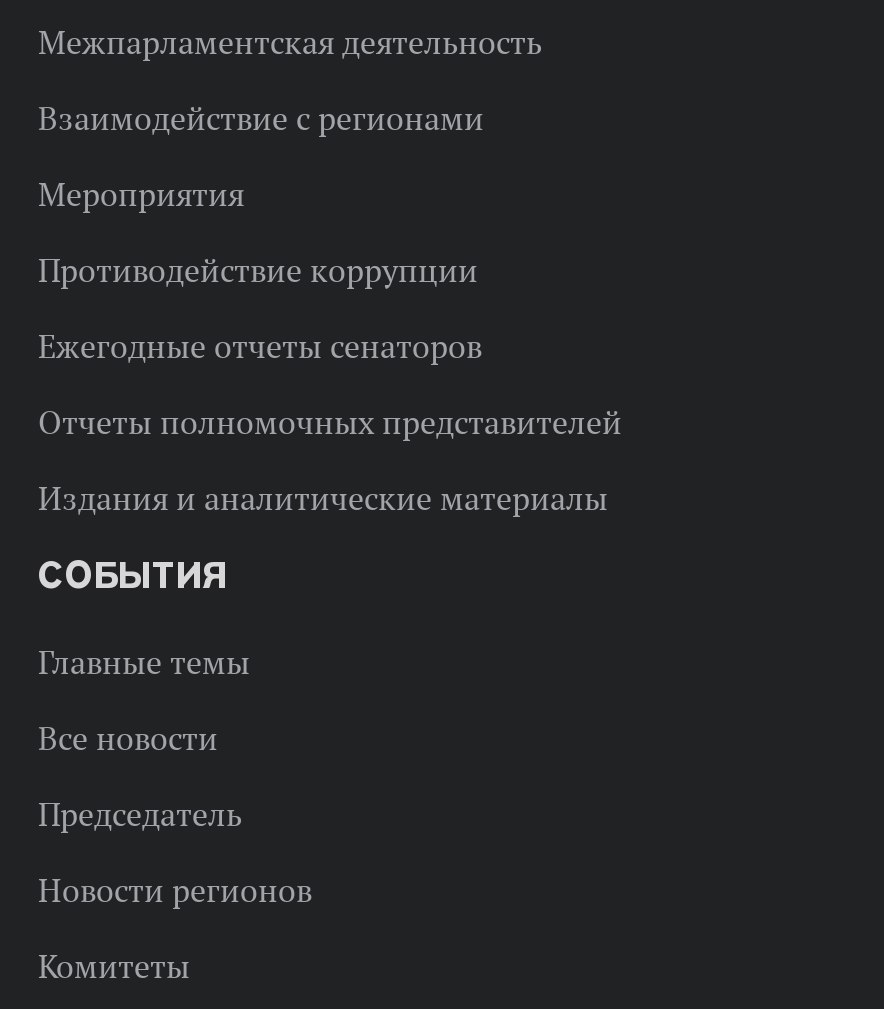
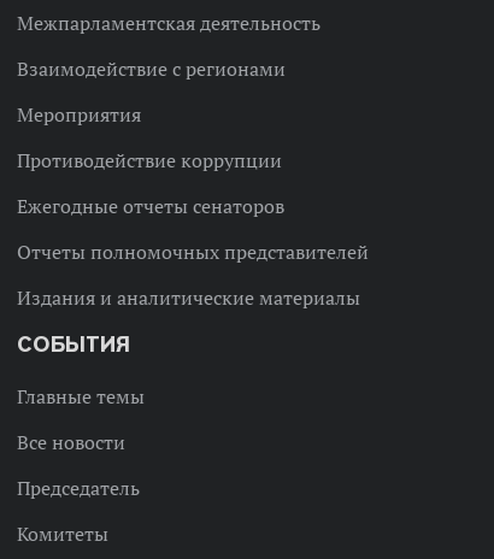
- Новости регионов
